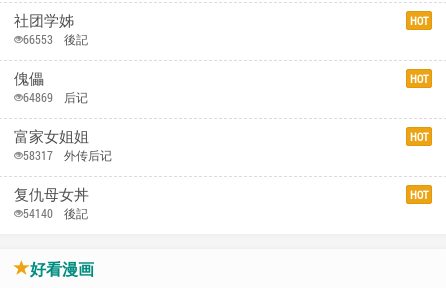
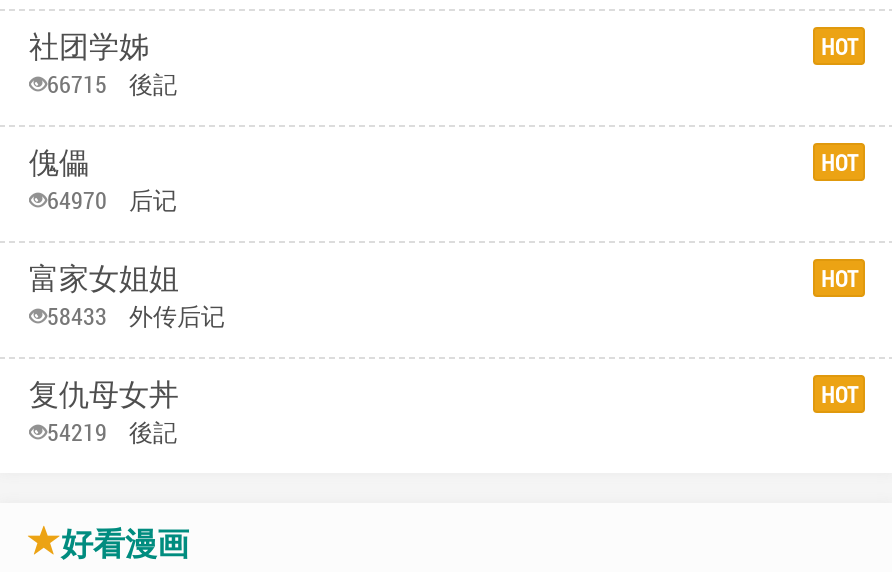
- 66553 後記
+ 66715 後記

- 64869 后记
+ 64970 后记

- 58317 外传后记
+ 58433 外传后记

- 54140 後記
+ 54219 後記
